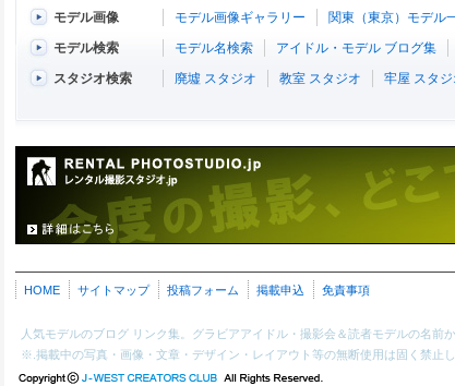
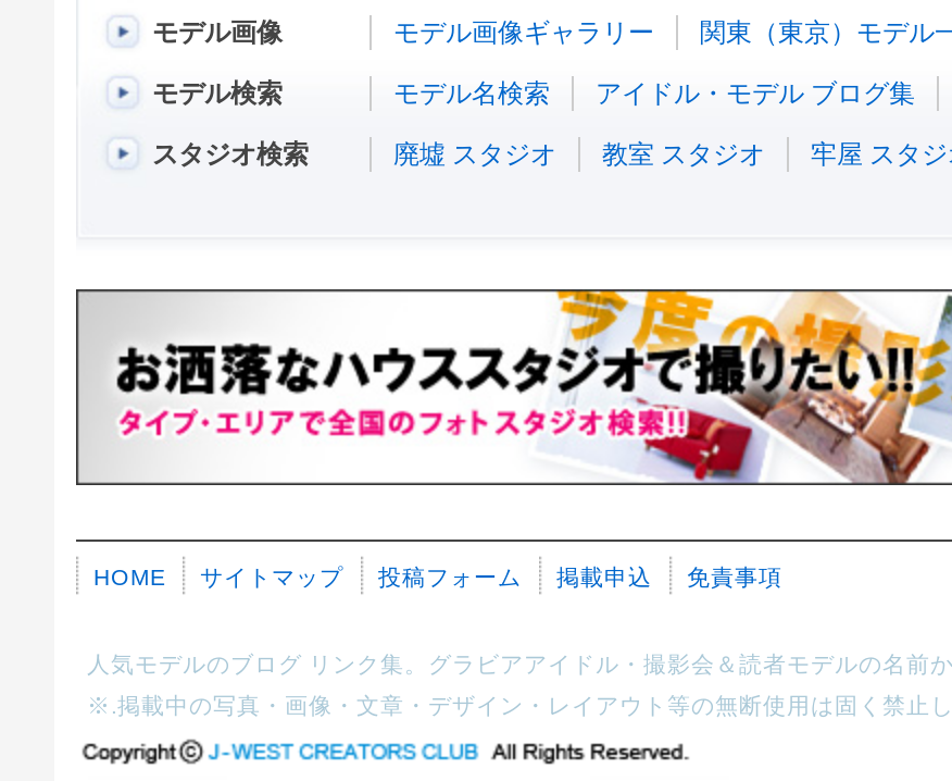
- [image]
+ [image]
